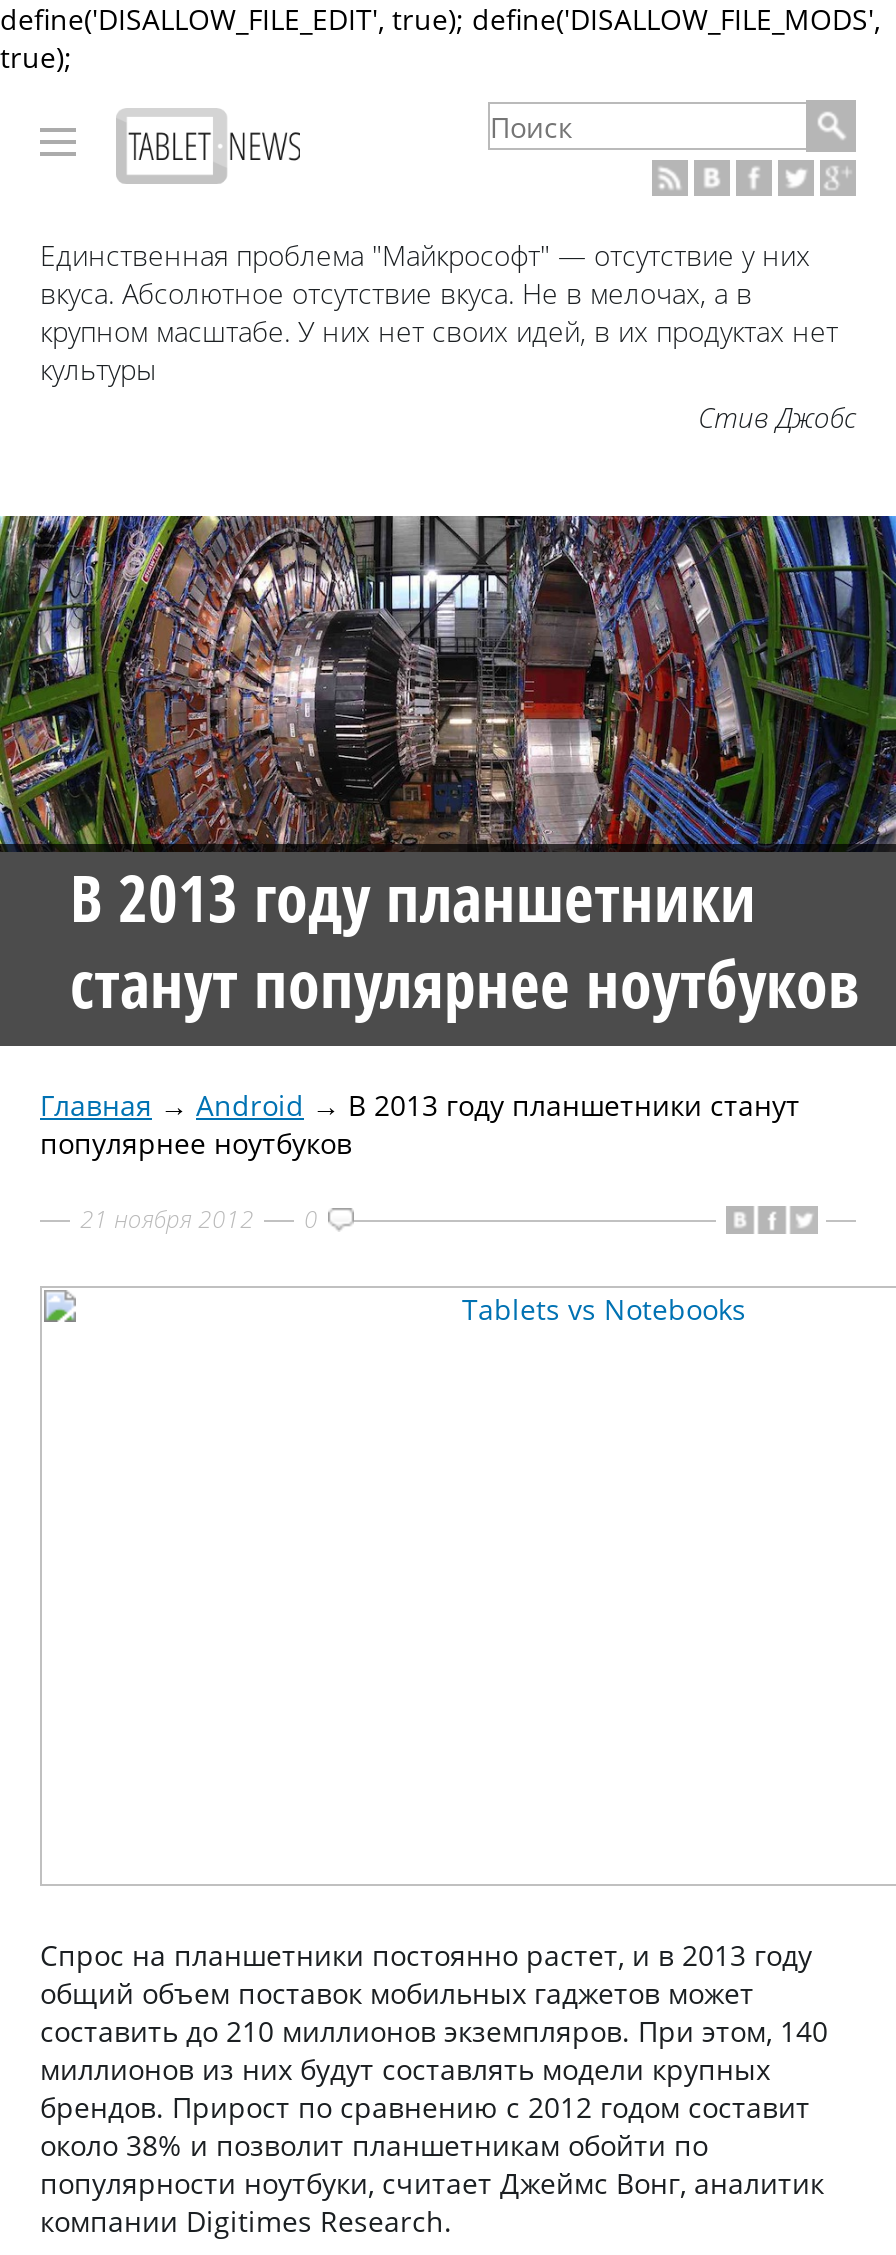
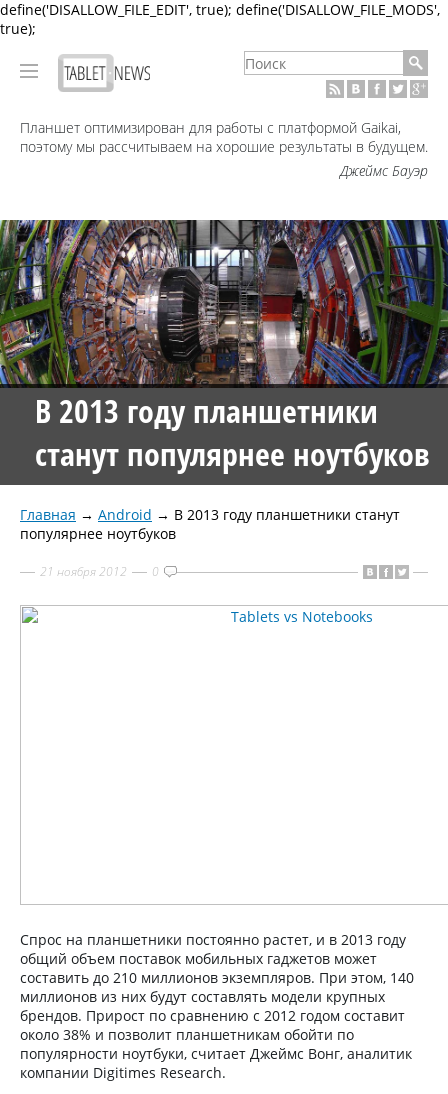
- Единственная проблема "Майкрософт" — отсутствие у них
- вкуса. Абсолютное отсутствие вкуса. Не в мелочах, а в
- крупном масштабе. У них нет своих идей, в их продуктах нет
- культуры
- Стив Джобс
+ Планшет оптимизирован для работы с платформой Gaikai,
+ поэтому мы рассчитываем на хорошие результаты в будущем.
+ Джеймс Бауэр
